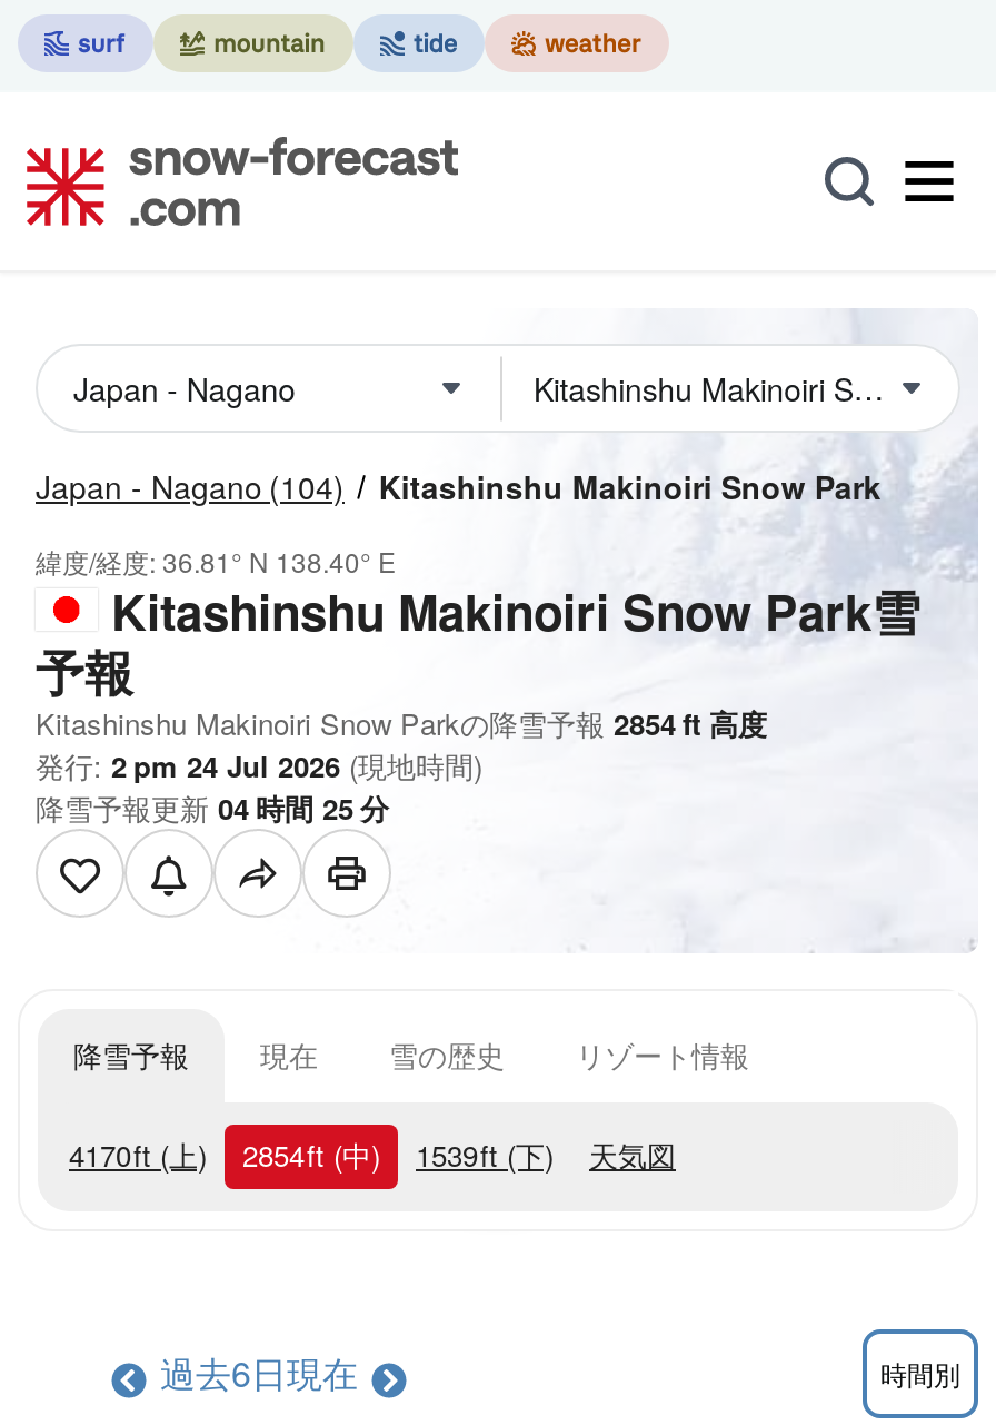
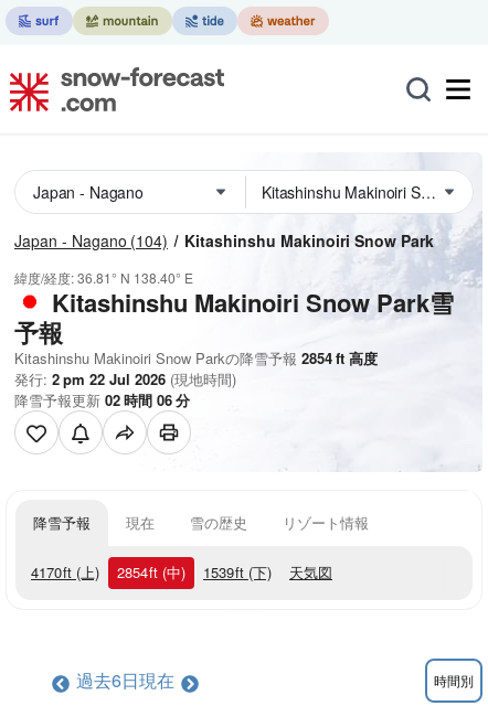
- 発行: 2 pm 24 Jul 2026 (現地時間)
+ 発行: 2 pm 22 Jul 2026 (現地時間)

- 降雪予報更新04時間25分
+ 降雪予報更新02時間06分
